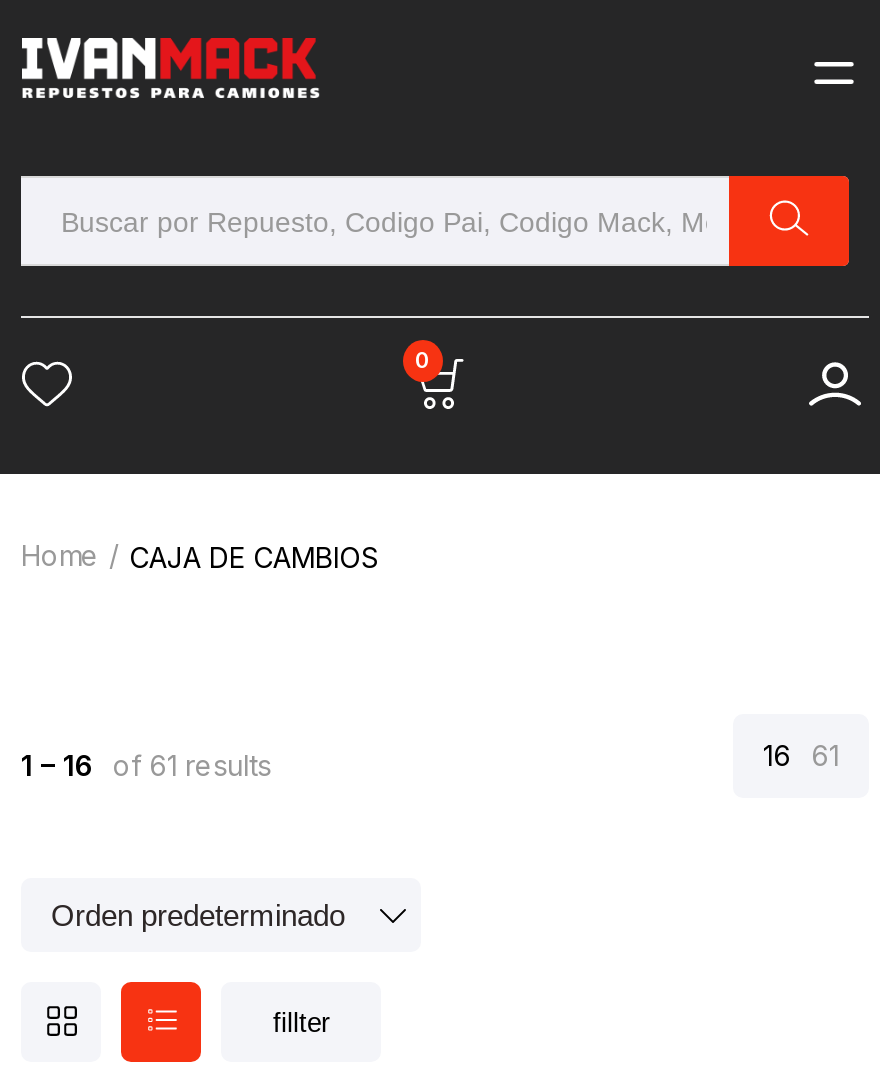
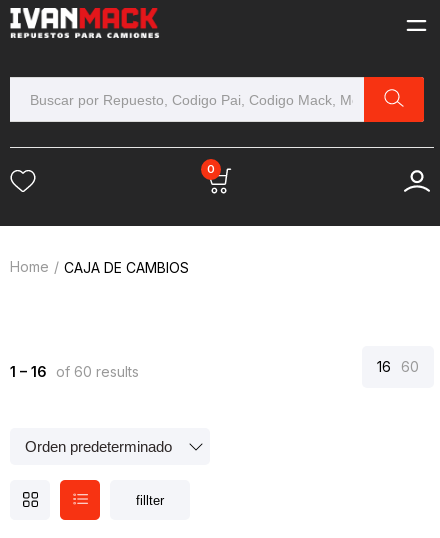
- 1 – 16 of 61 results
+ 1 – 16 of 60 results

- 16 61
+ 16 60
